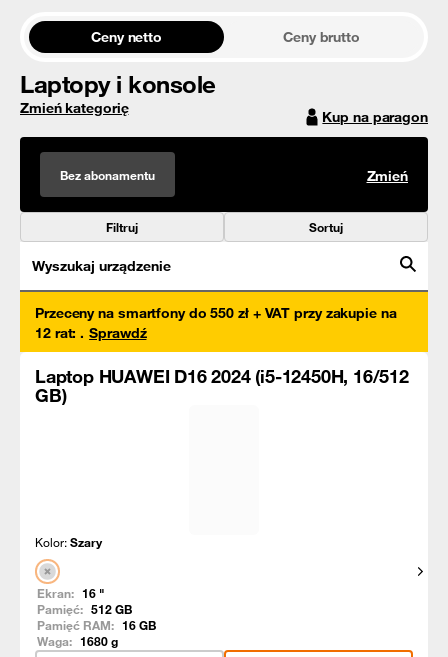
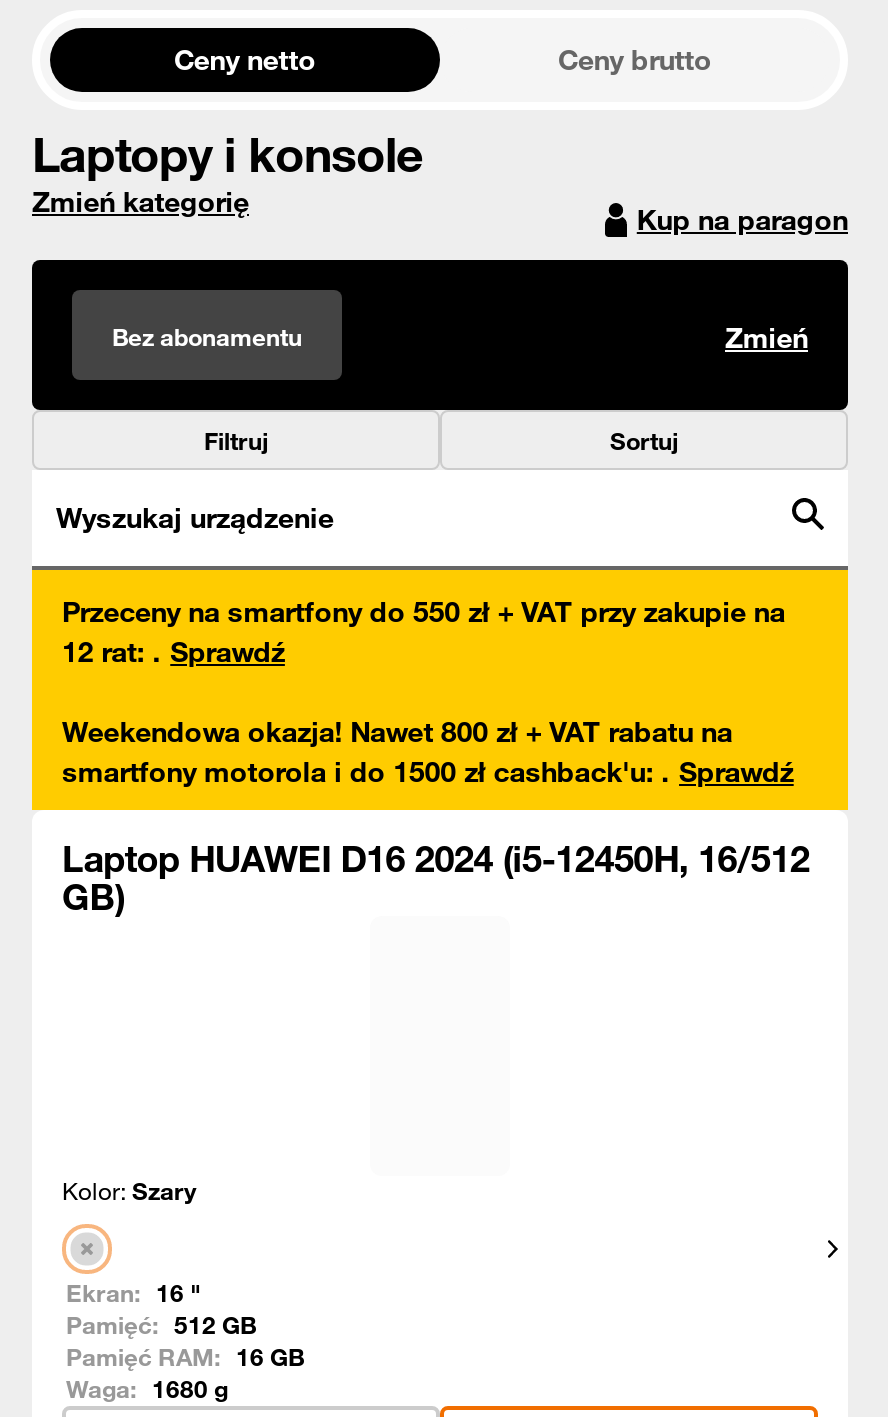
+ Weekendowa okazja! Nawet 800 zł + VAT rabatu na
+ smartfony motorola i do 1500 zł cashback'u:. Sprawdź
